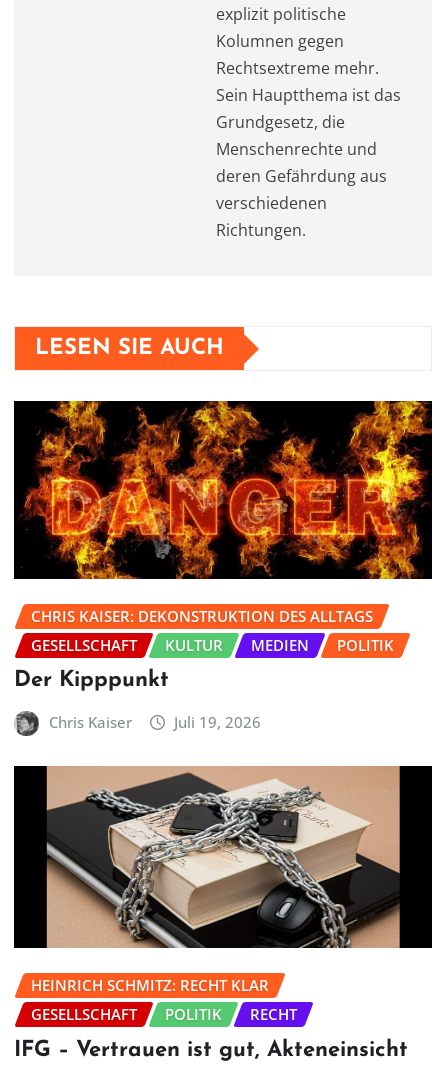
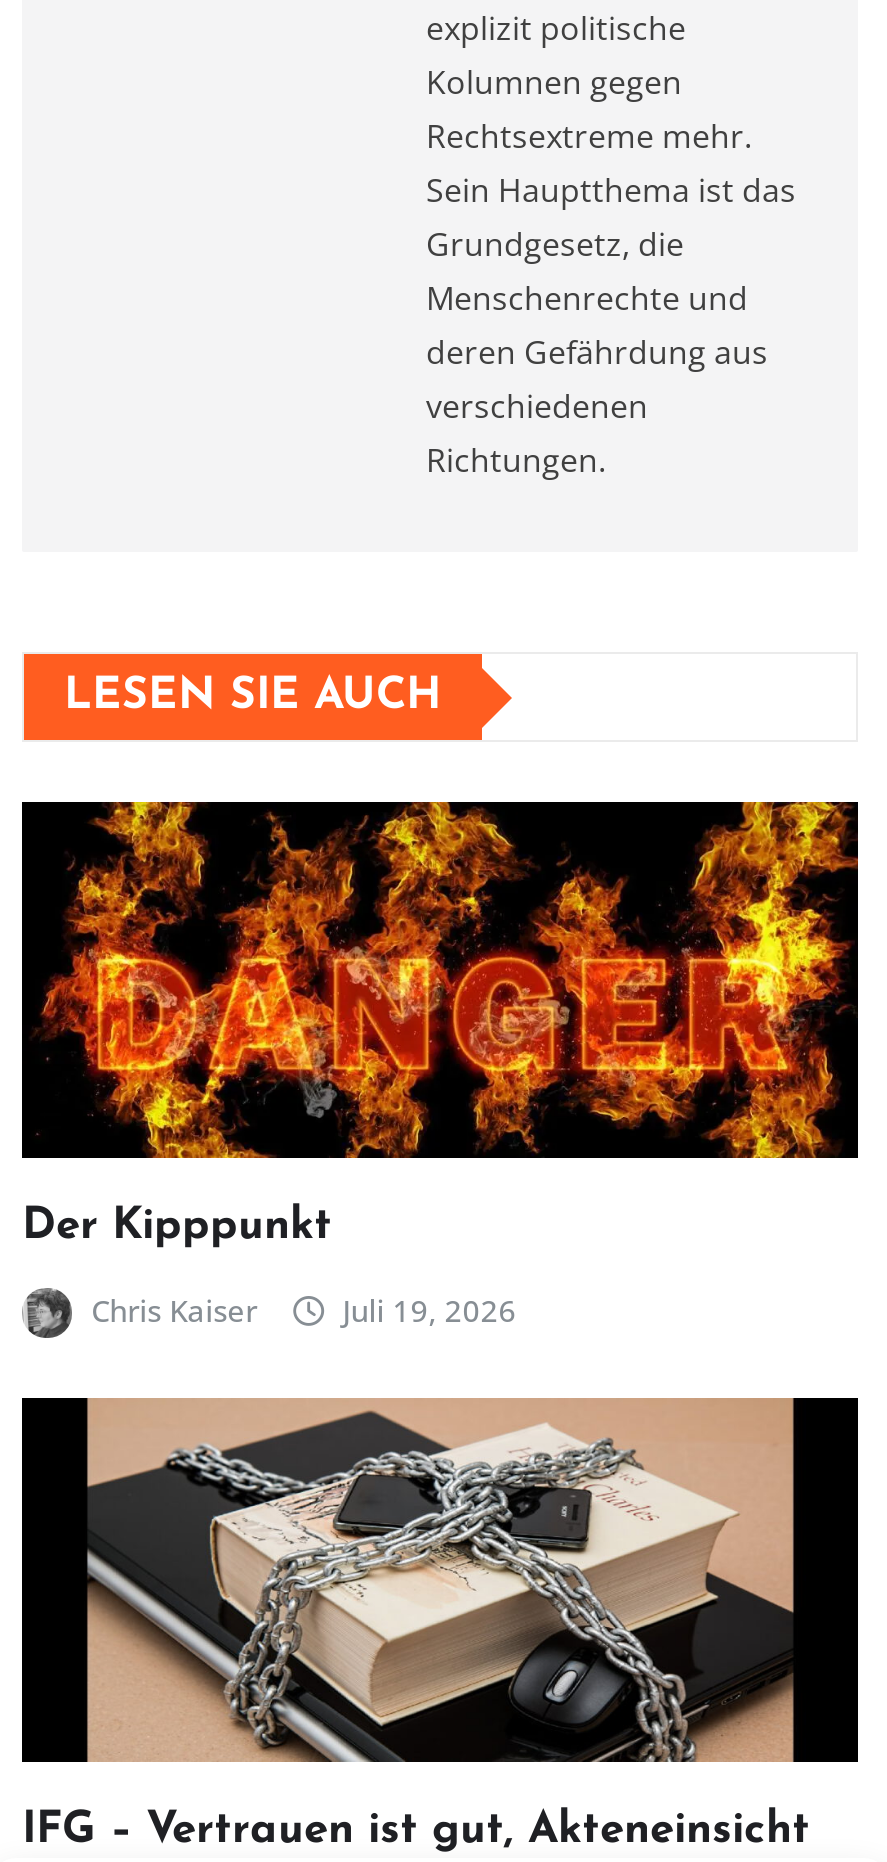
- CHRIS KAISER: DEKONSTRUKTION DES ALLTAGS
- GESELLSCHAFT
- KULTUR
- MEDIEN
- POLITIK

- HEINRICH SCHMITZ: RECHT KLAR
- GESELLSCHAFT
- POLITIK
- RECHT
